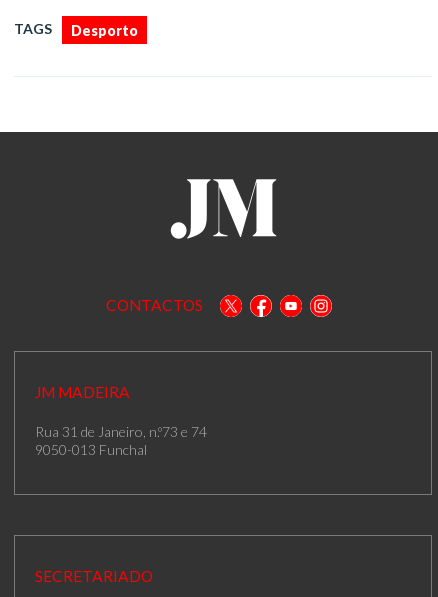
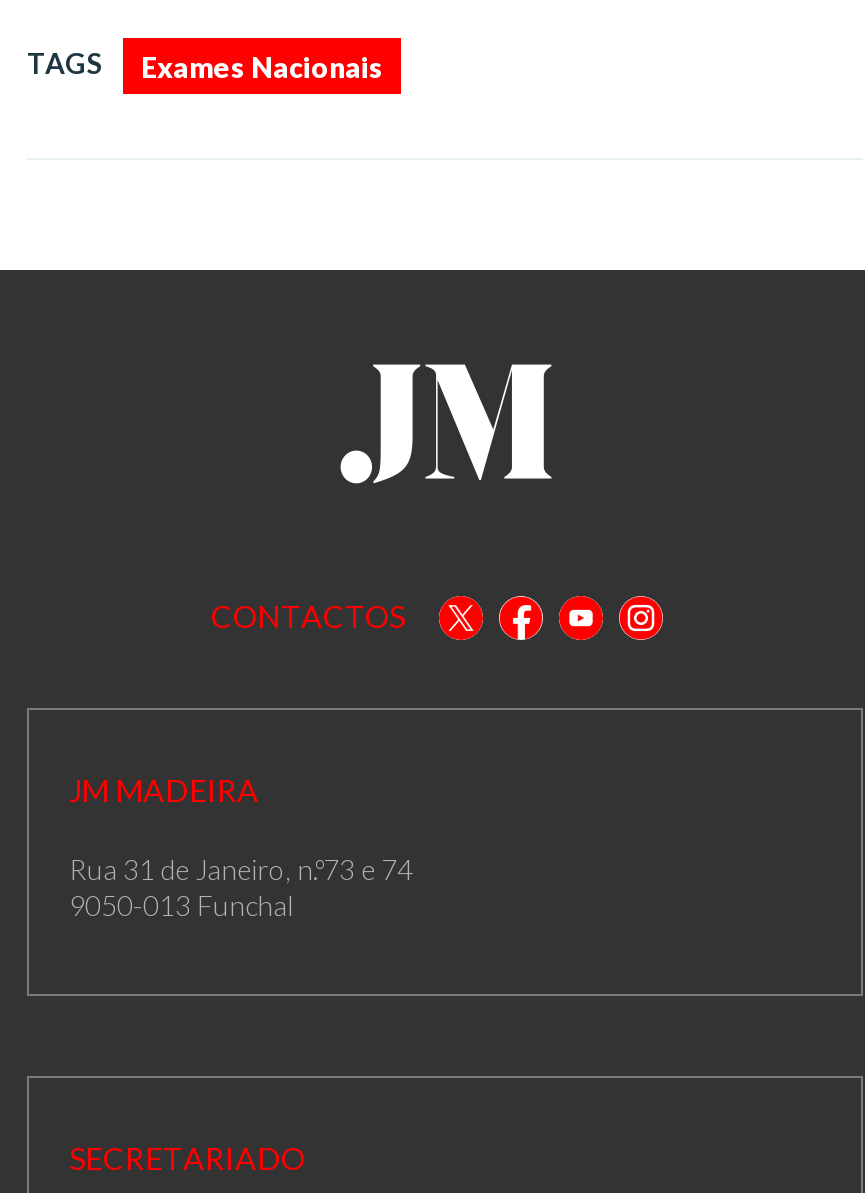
- Desporto
+ Exames Nacionais
